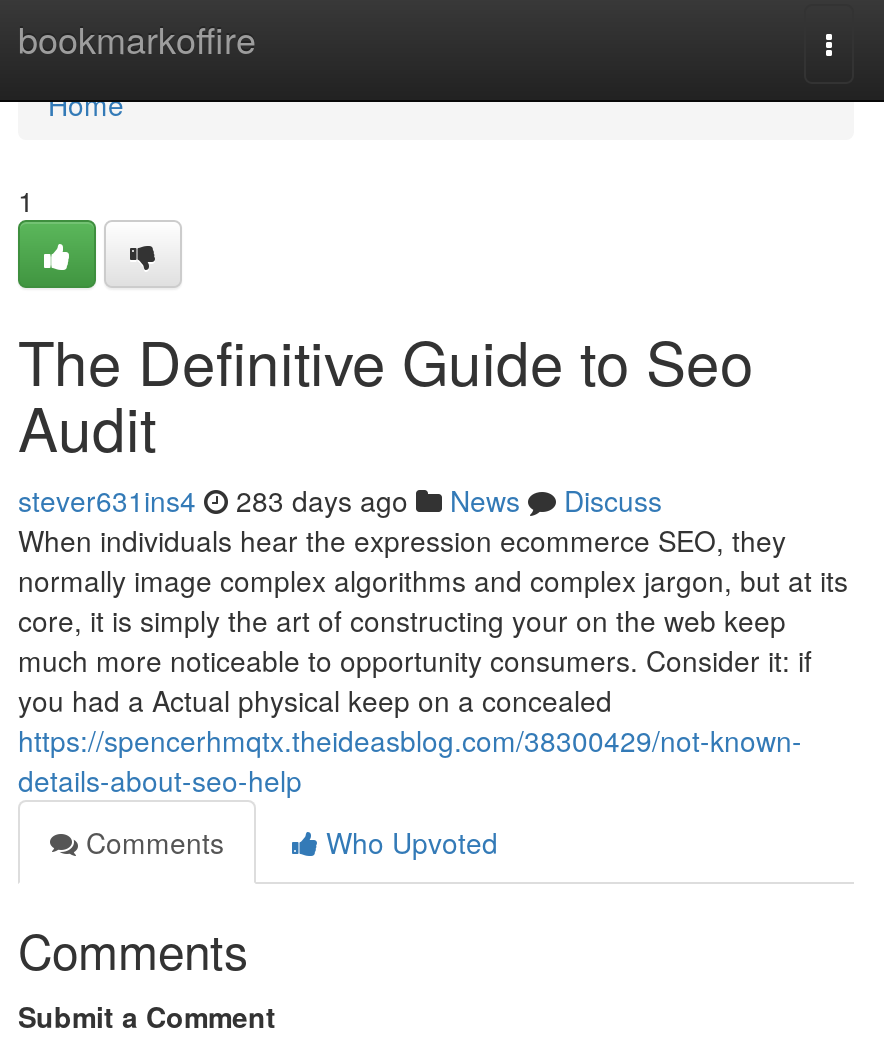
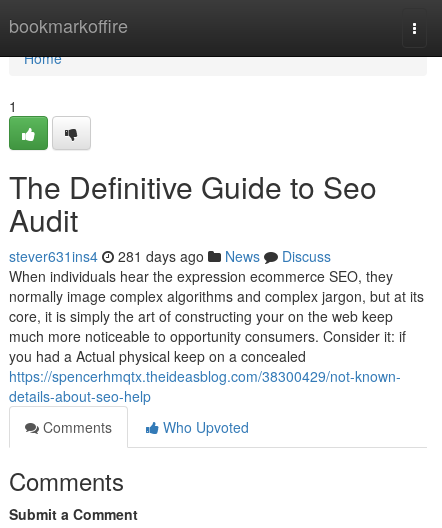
- stever631ins4 283 days ago News Discuss
+ stever631ins4 281 days ago News Discuss
